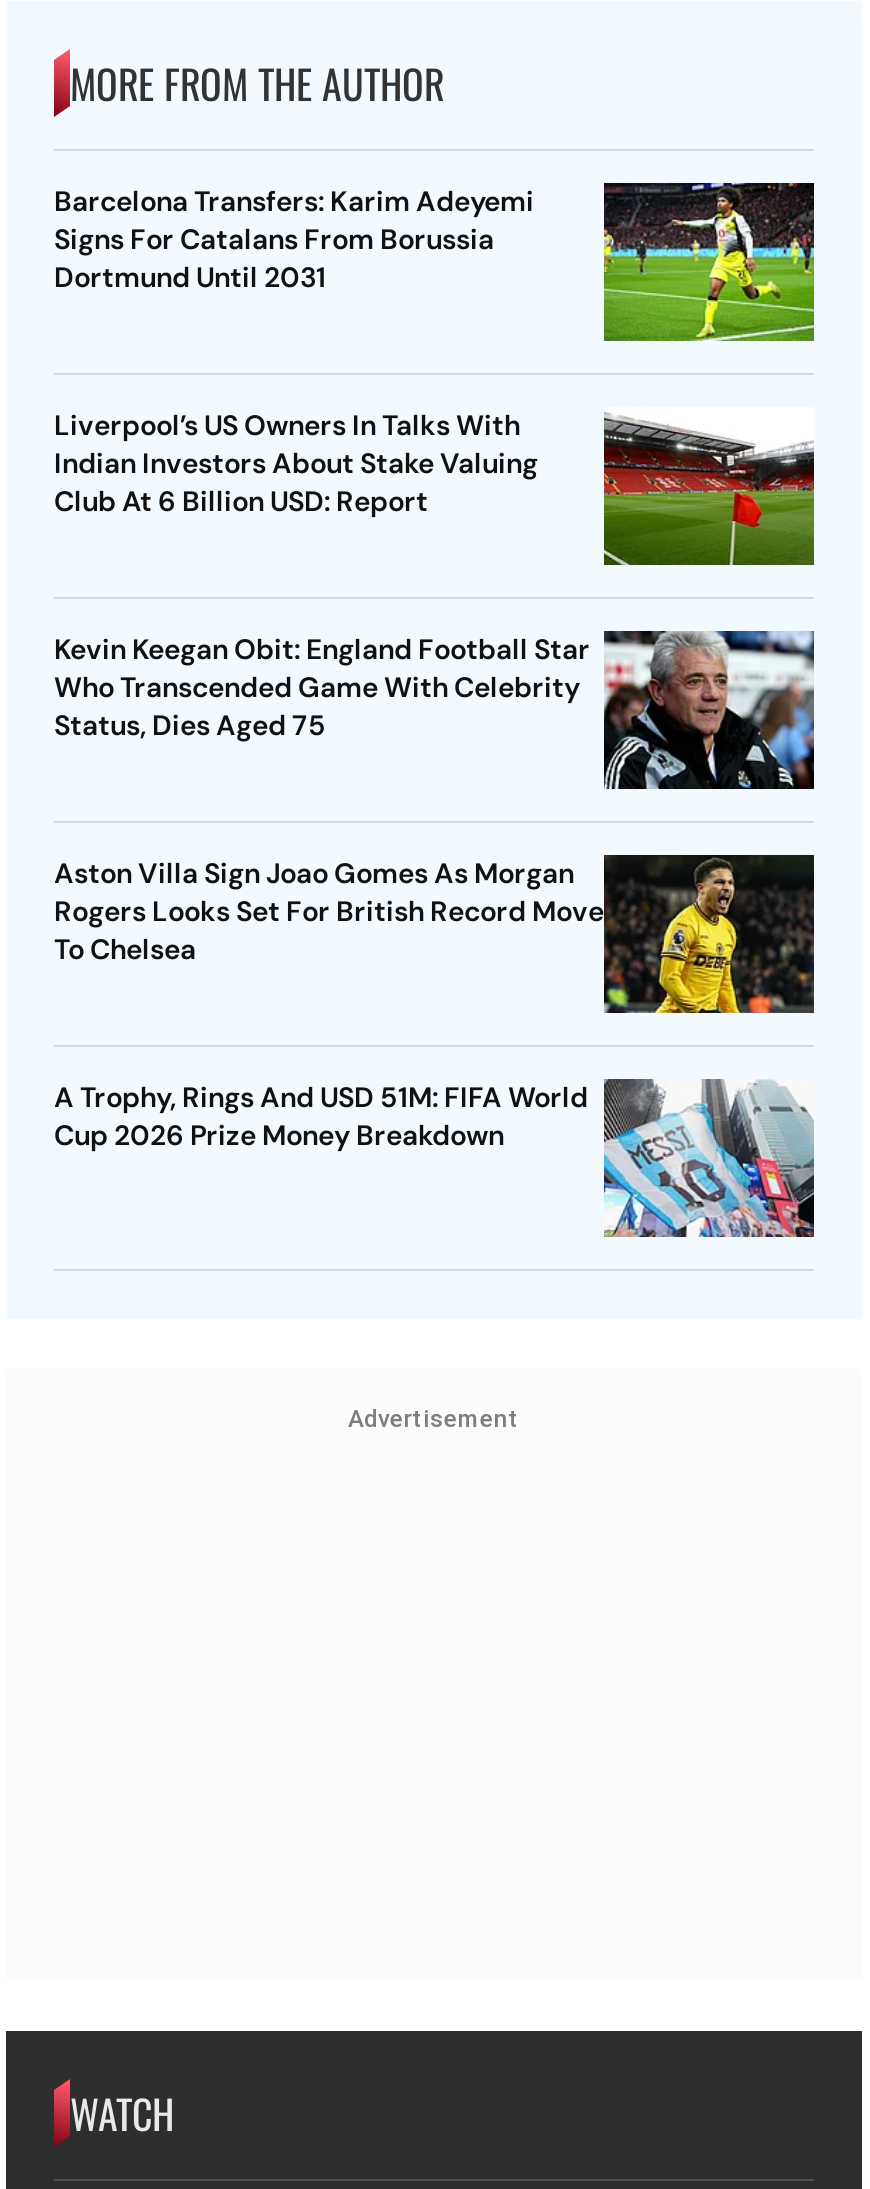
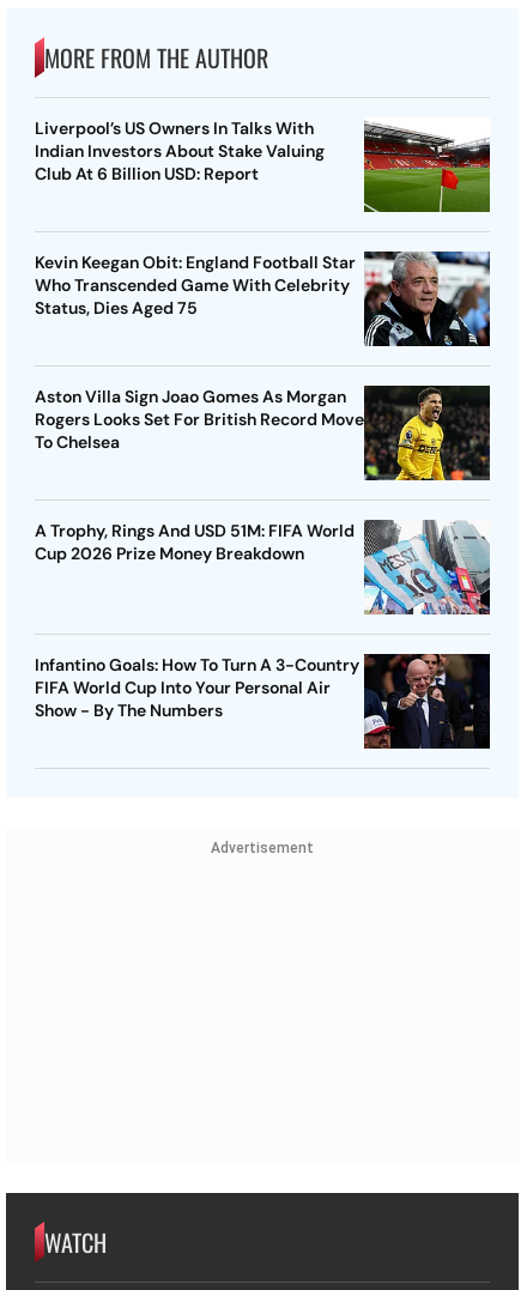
- [image]
- Barcelona Transfers: Karim Adeyemi
- Signs For Catalans From Borussia
- Dortmund Until 2031

moved up: [image] | Liverpool’s US Owners In Talks With | Indian Investors About Stake Valuing | ... | A Trophy, Rings And USD 51M: FIFA World | Cup 2026 Prize Money Breakdown

moved up: [image]

+ [image]
+ Infantino Goals: How To Turn A 3-Country
+ FIFA World Cup Into Your Personal Air
+ Show - By The Numbers
